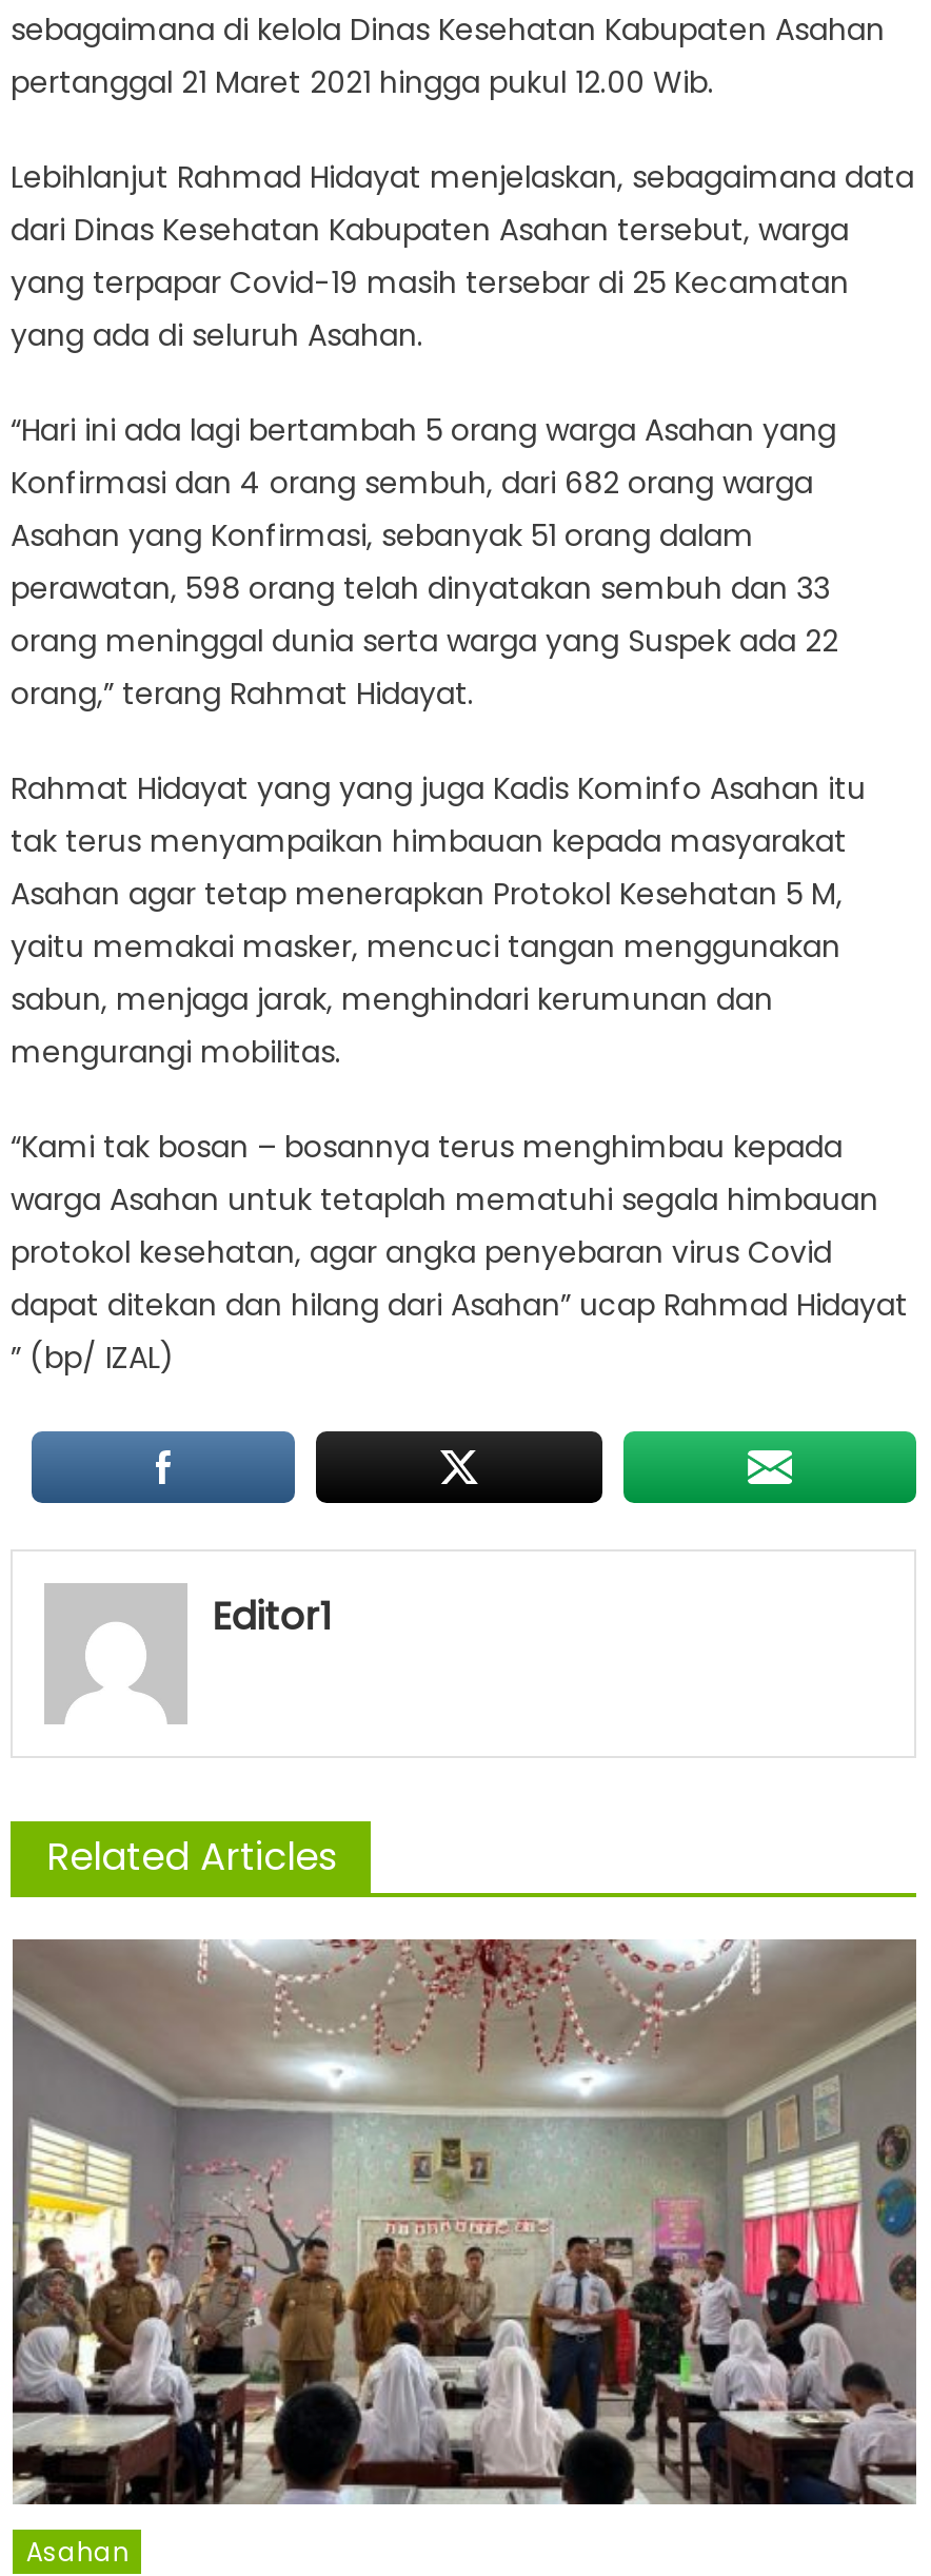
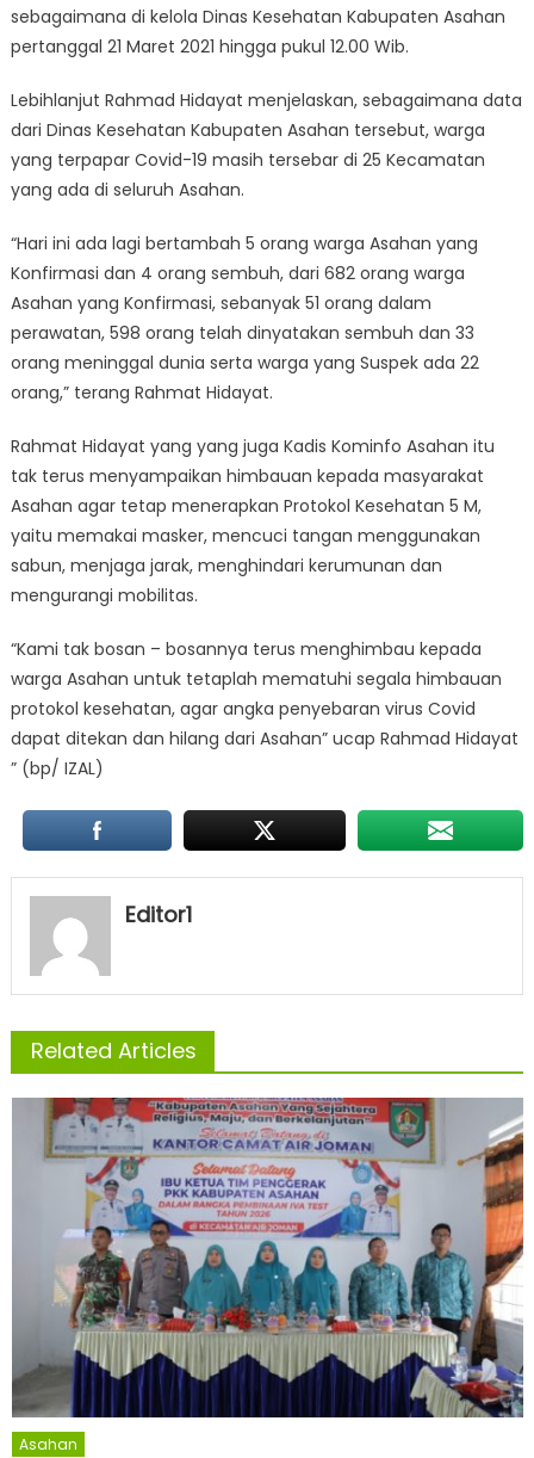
- [image]
+ [image]
